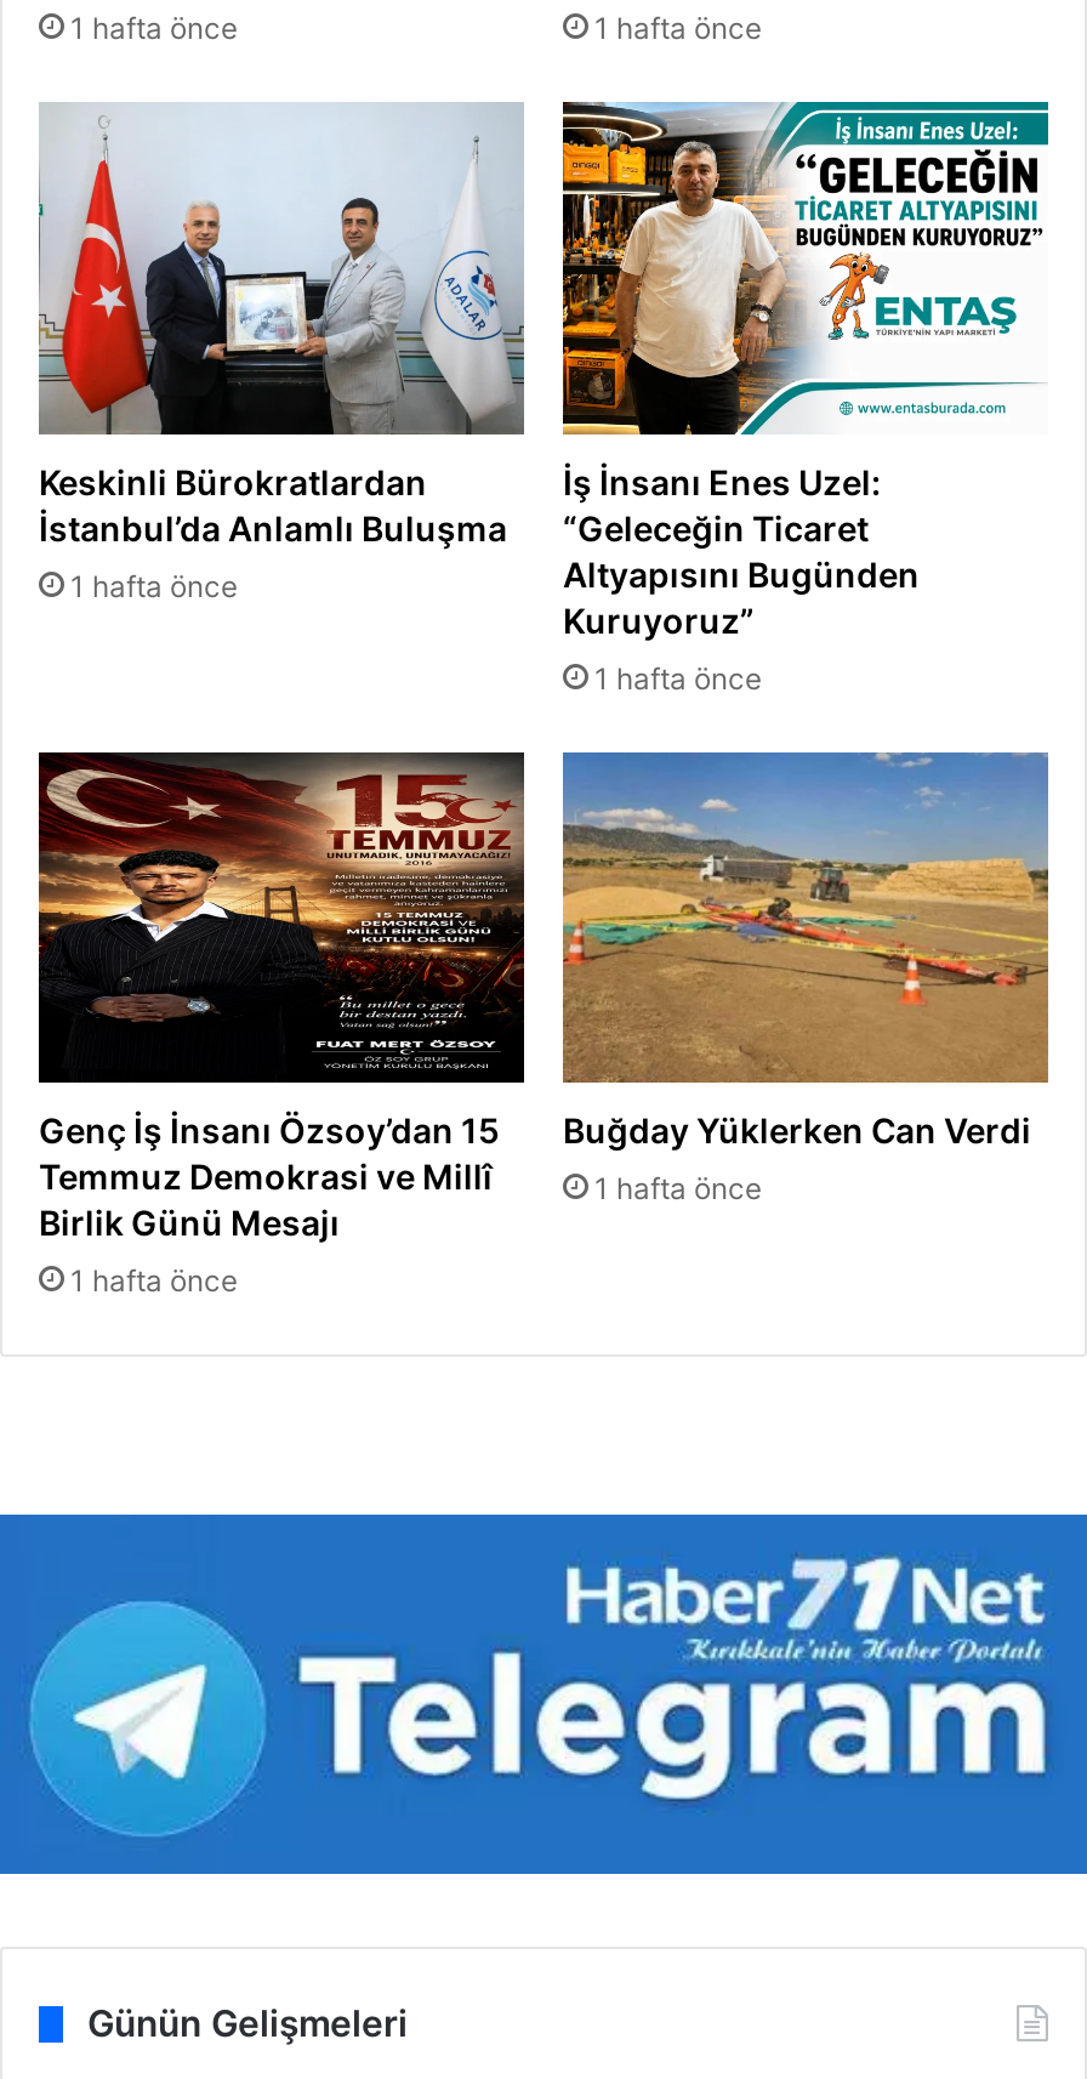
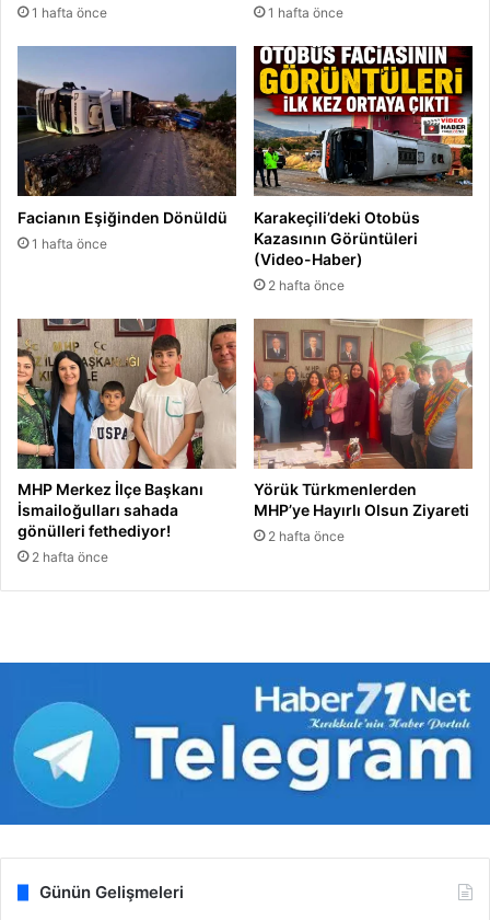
- [image]
- Keskinli Bürokratlardan
- İstanbul’da Anlamlı Buluşma
+ [image]
+ Facianın Eşiğinden Dönüldü

- [image]
- İş İnsanı Enes Uzel:
- “Geleceğin Ticaret
- Altyapısını Bugünden
- Kuruyoruz”
+ [image]
+ Karakeçili’deki Otobüs
+ Kazasının Görüntüleri
+ (Video-Haber)

- 1 hafta önce
+ 2 hafta önce

- [image]
- Genç İş İnsanı Özsoy’dan 15
- Temmuz Demokrasi ve Millî
- Birlik Günü Mesajı
+ [image]
+ MHP Merkez İlçe Başkanı
+ İsmailoğulları sahada
+ gönülleri fethediyor!

- [image]
- Buğday Yüklerken Can Verdi
+ [image]
+ Yörük Türkmenlerden
+ MHP’ye Hayırlı Olsun Ziyareti

- 1 hafta önce
+ 2 hafta önce

- 1 hafta önce
+ 2 hafta önce
